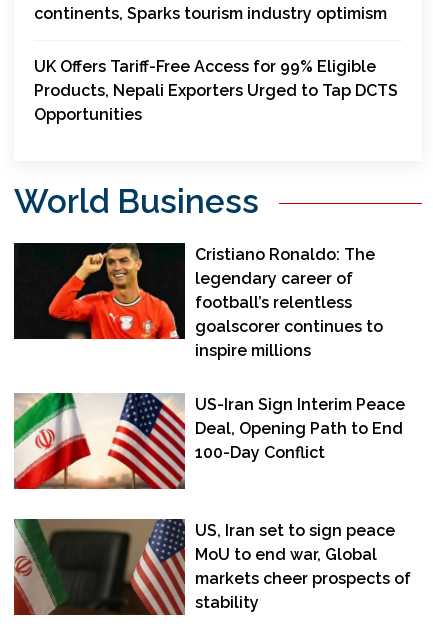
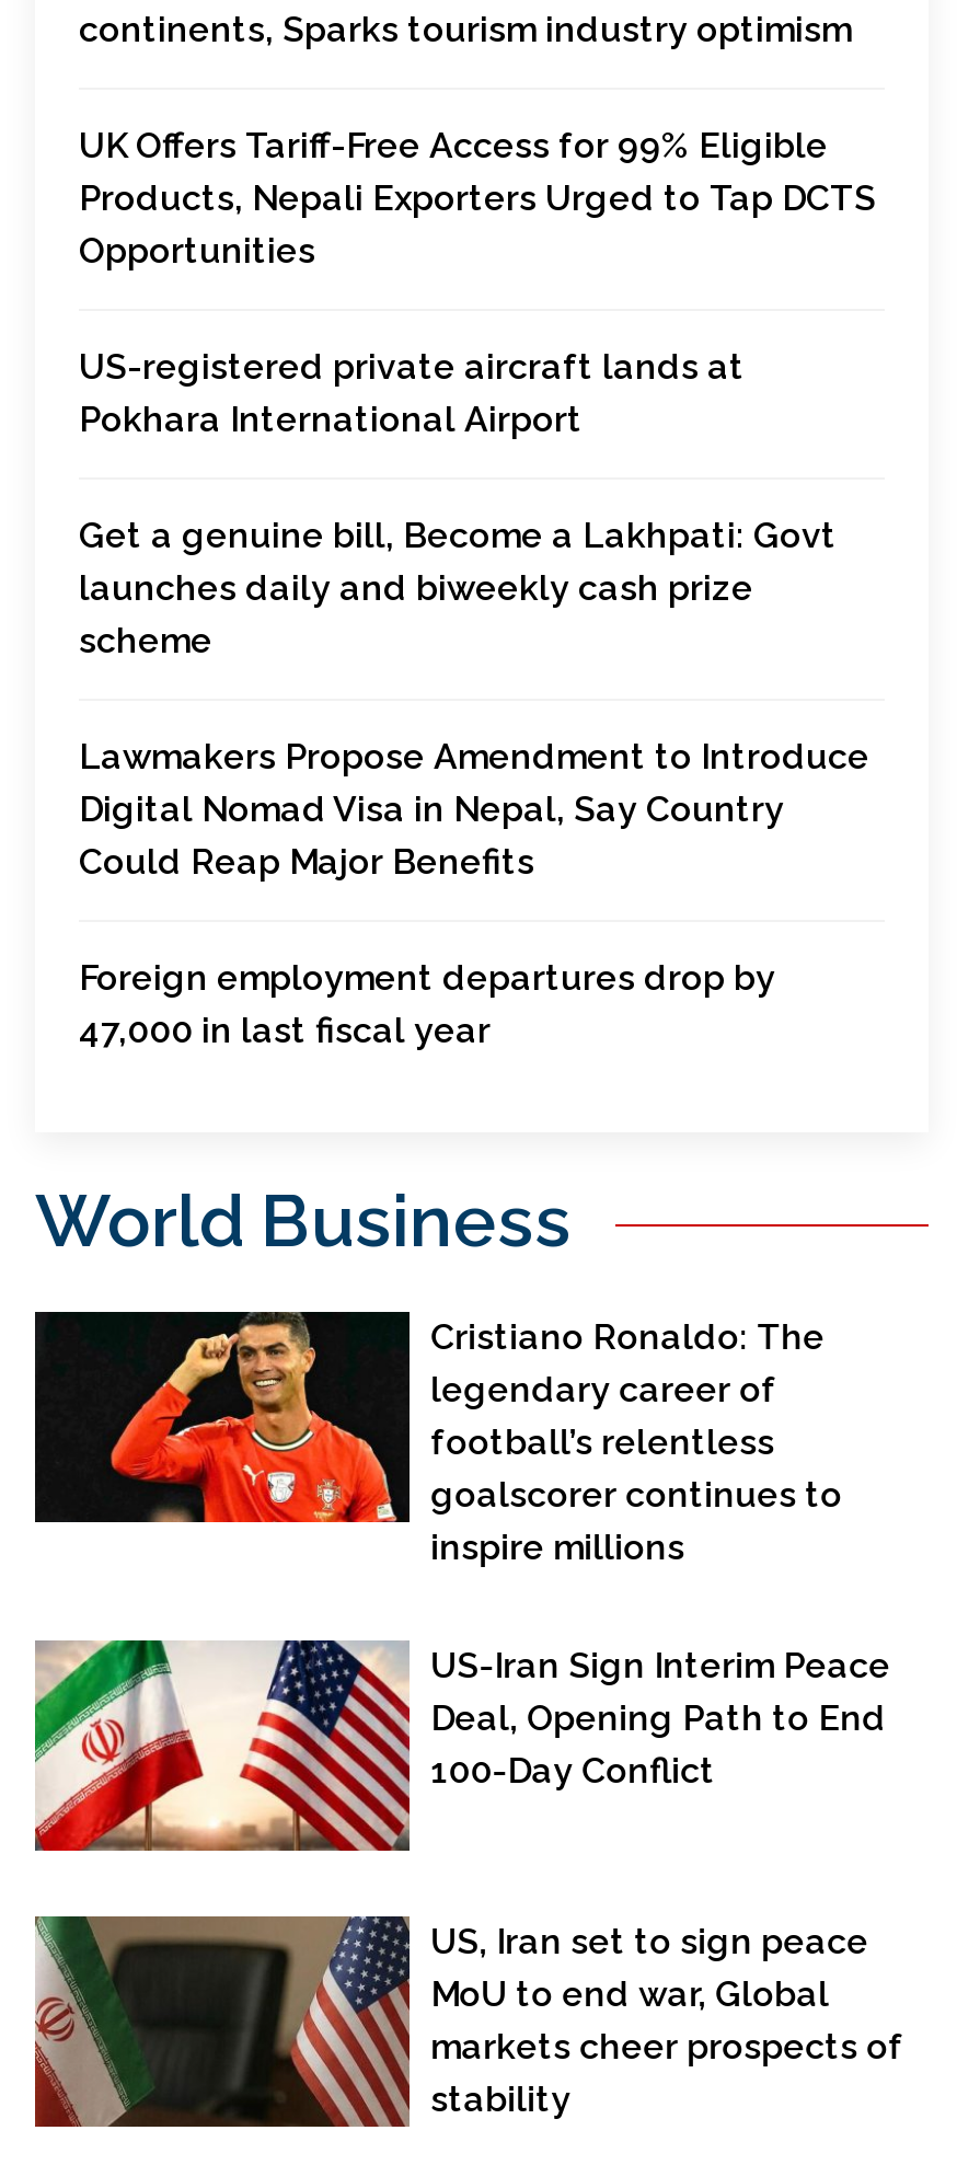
+ US-registered private aircraft lands at
+ Pokhara International Airport
+ Get a genuine bill, Become a Lakhpati: Govt
+ launches daily and biweekly cash prize
+ scheme
+ Lawmakers Propose Amendment to Introduce
+ Digital Nomad Visa in Nepal, Say Country
+ Could Reap Major Benefits
+ Foreign employment departures drop by
+ 47,000 in last fiscal year
